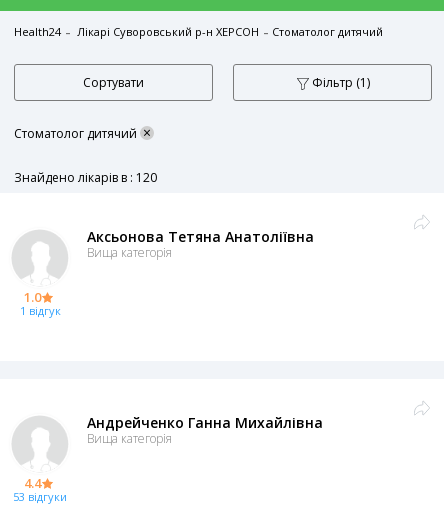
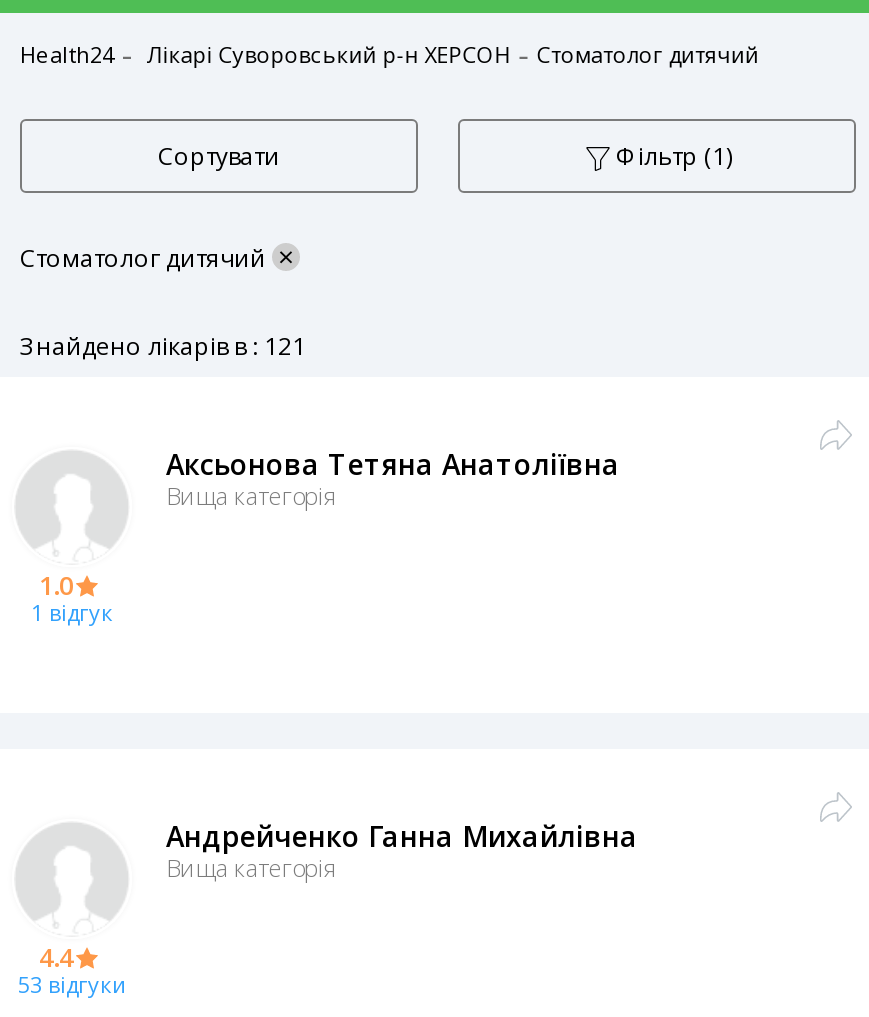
- Знайдено лікарів в : 120
+ Знайдено лікарів в : 121
